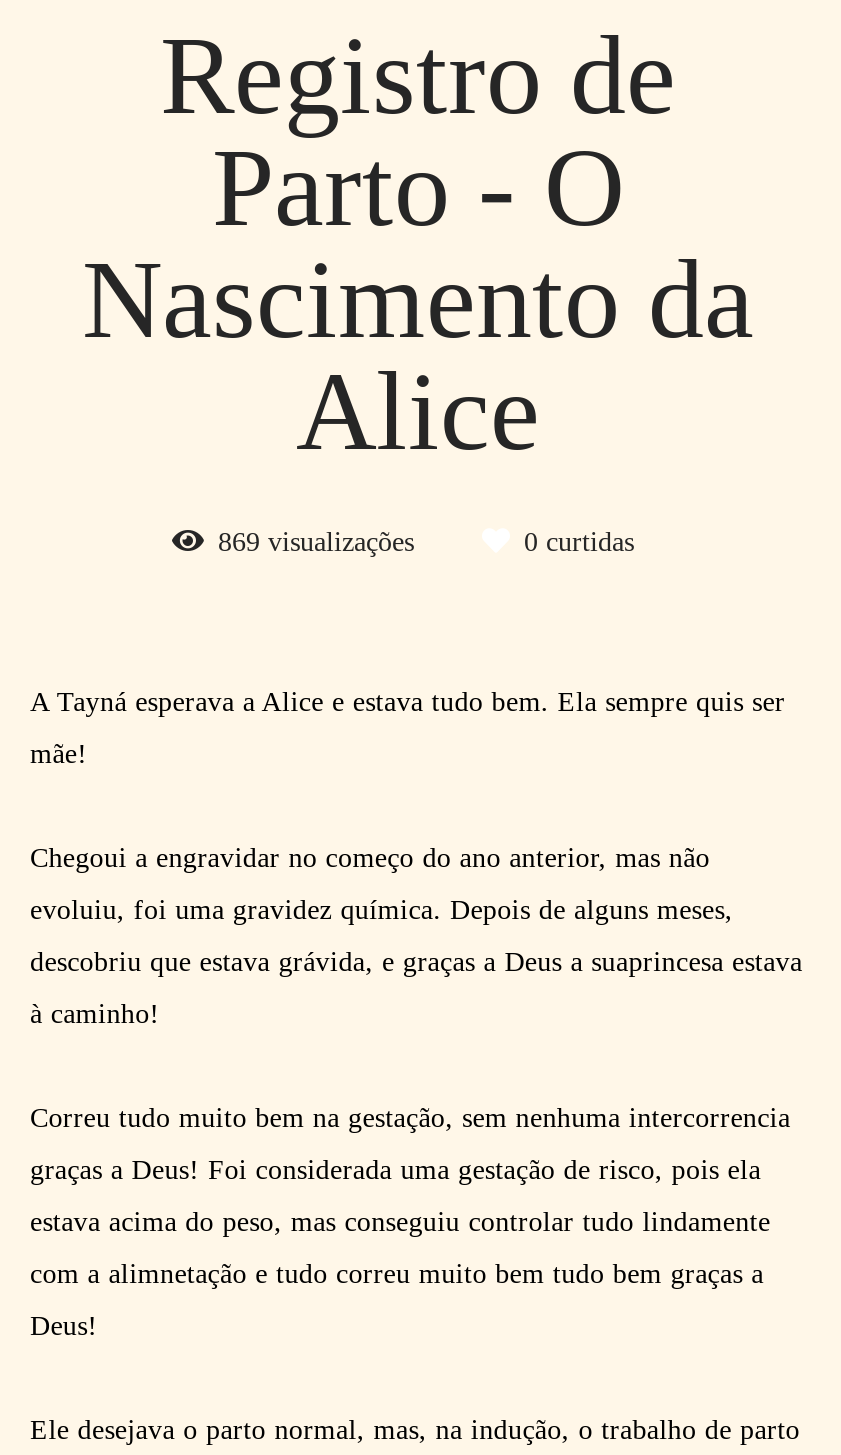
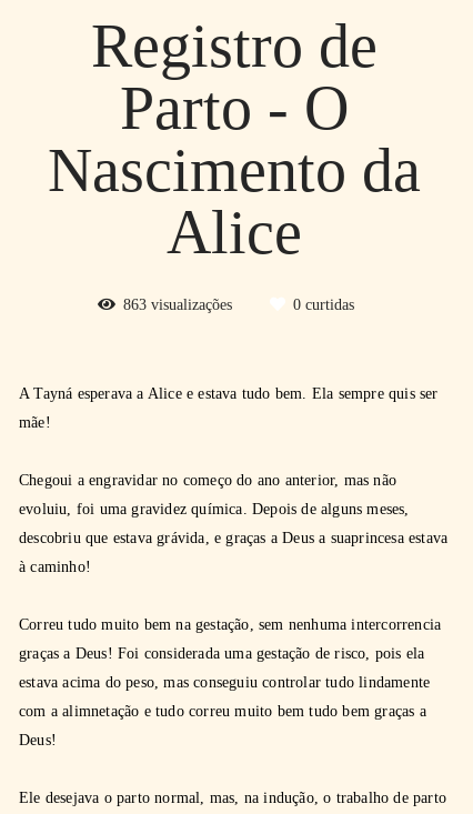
- 869 visualizações
+ 863 visualizações
